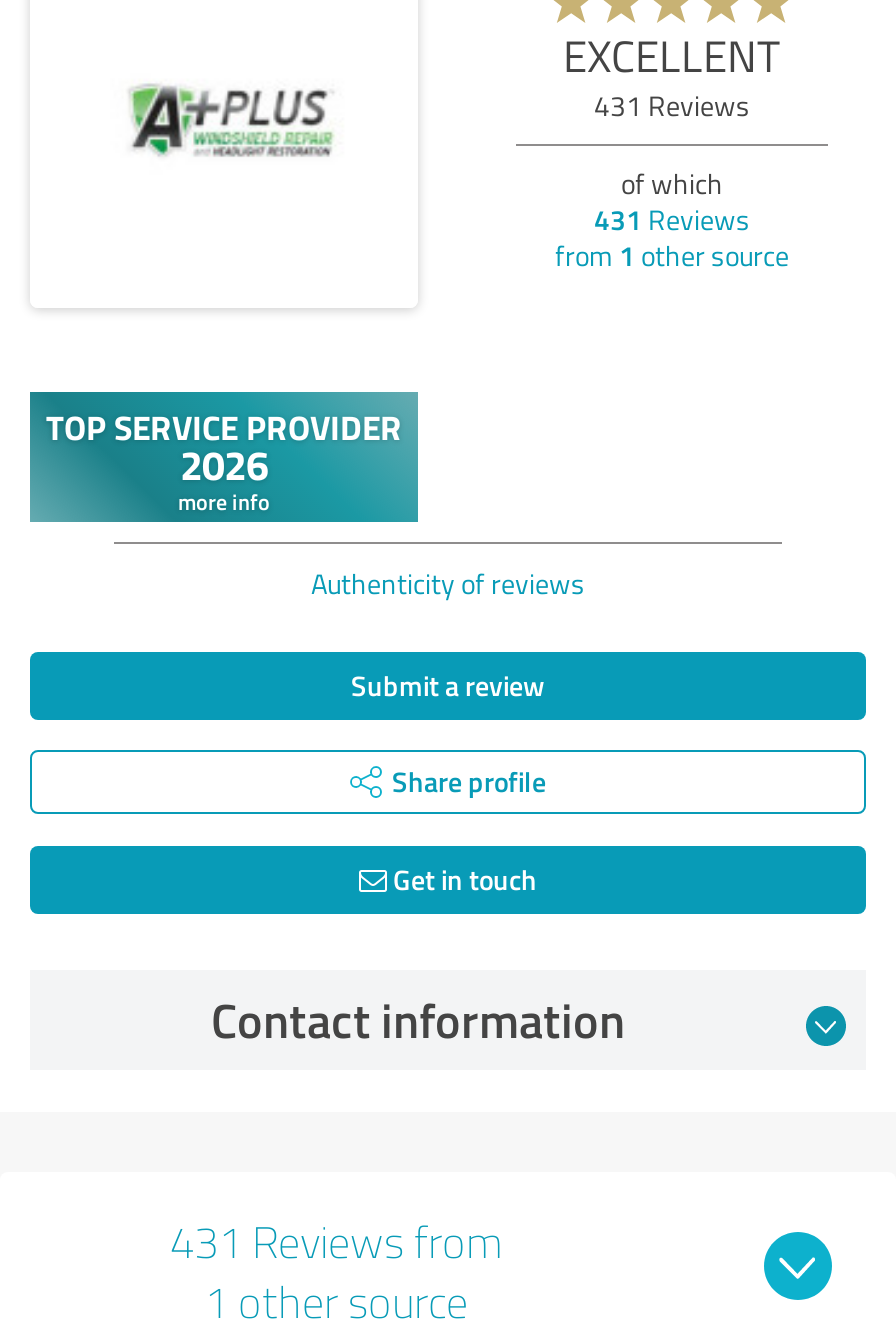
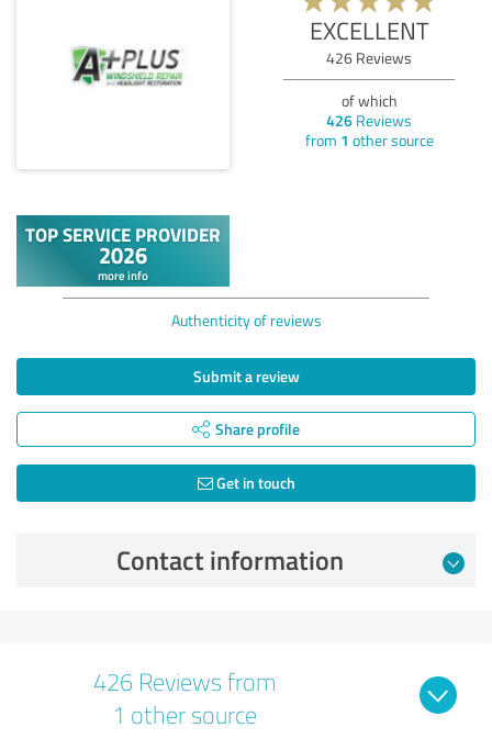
- 431 Reviews
+ 426 Reviews

- 431 Reviews
+ 426 Reviews

- 431 Reviews from
+ 426 Reviews from
